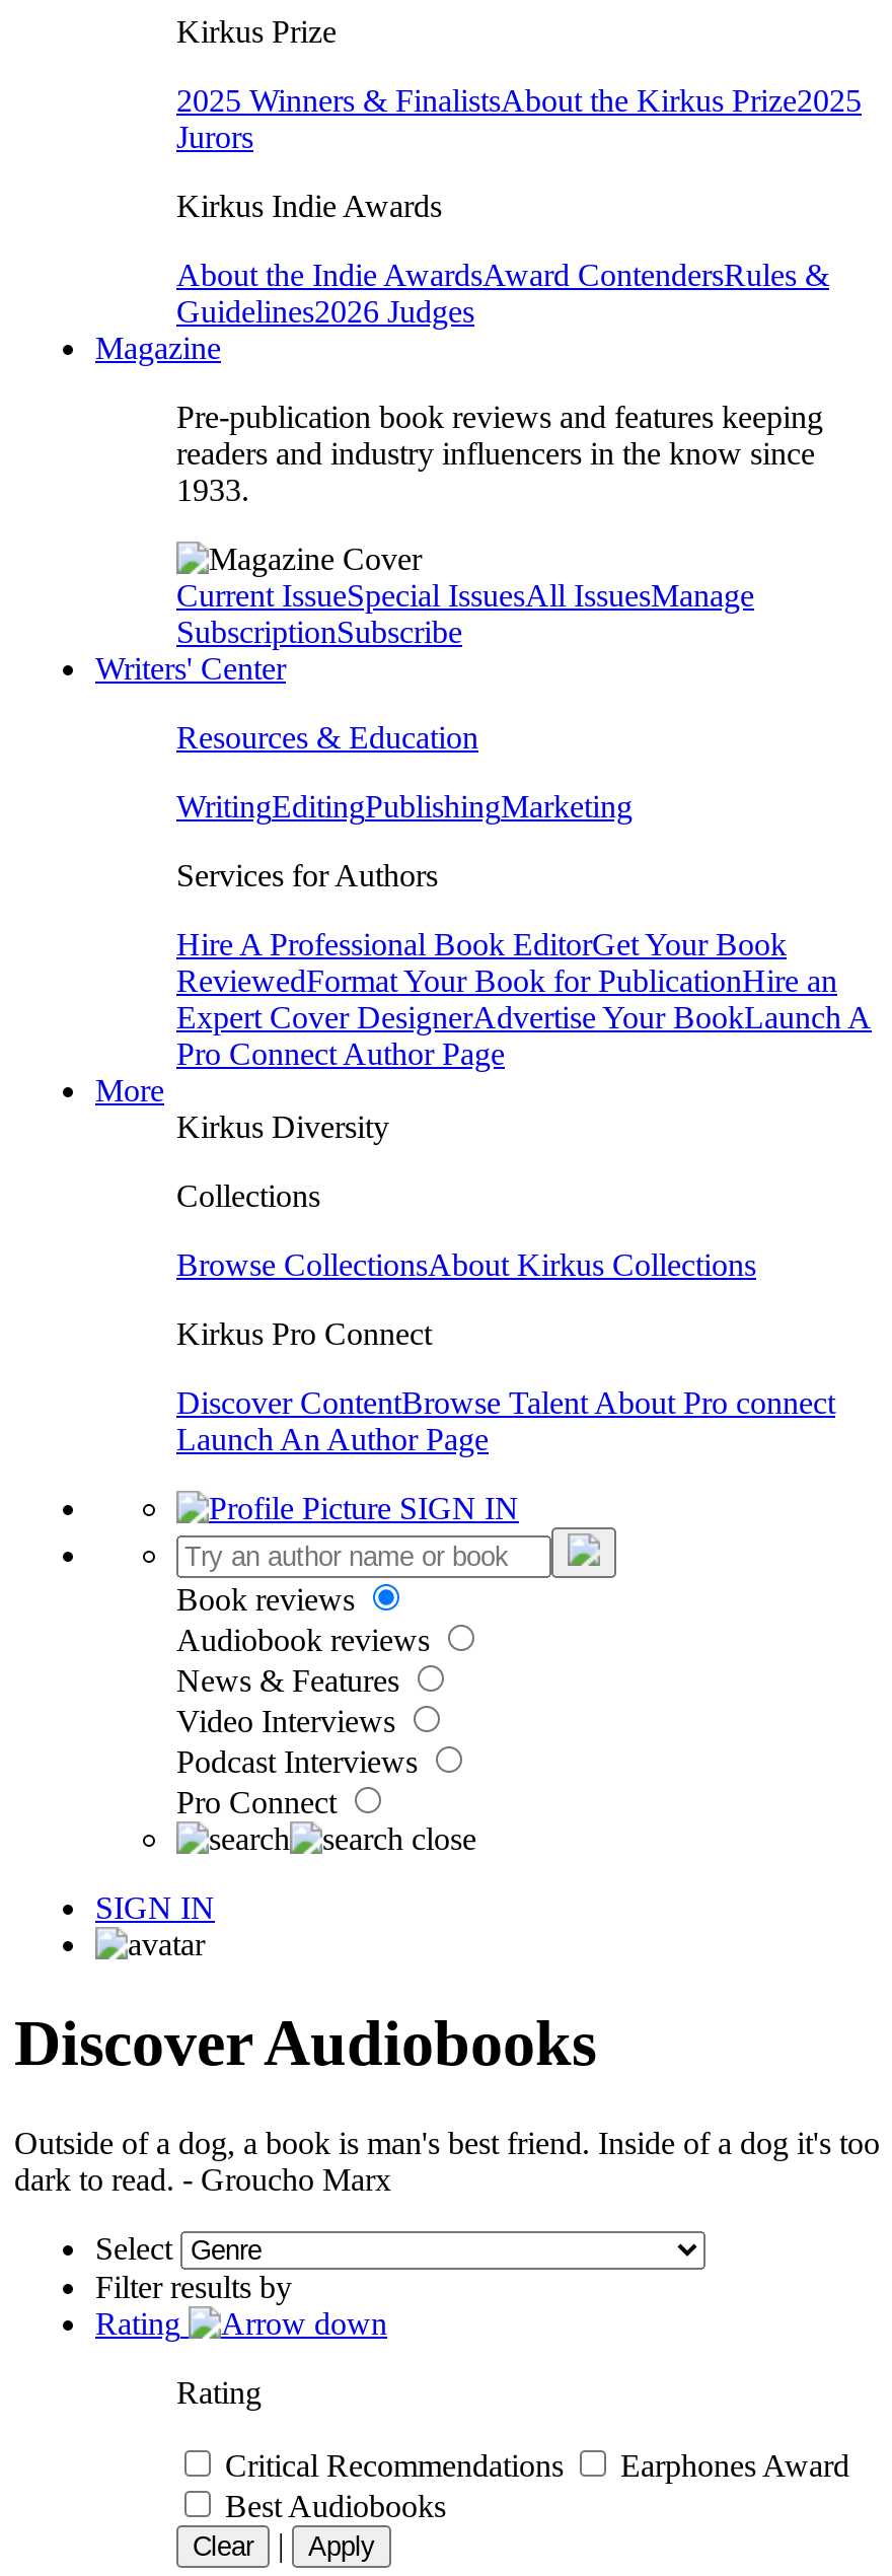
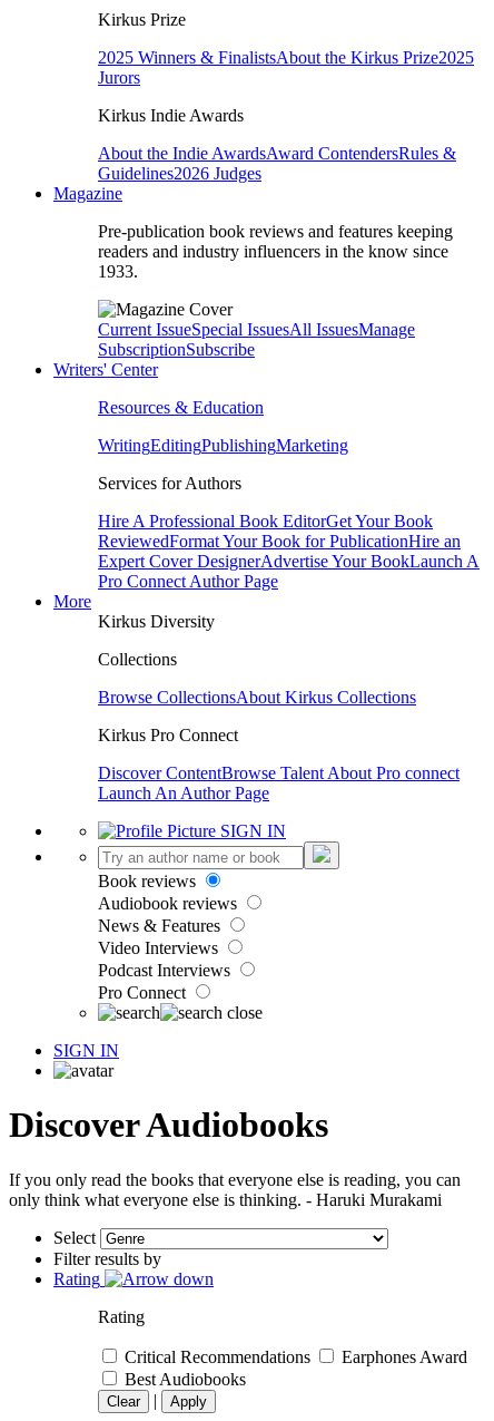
- Outside of a dog, a book is man's best friend. Inside of a dog it's too
- dark to read. - Groucho Marx
+ If you only read the books that everyone else is reading, you can
+ only think what everyone else is thinking. - Haruki Murakami
